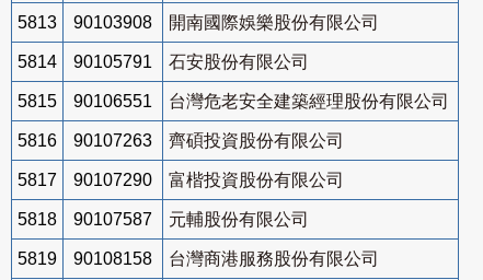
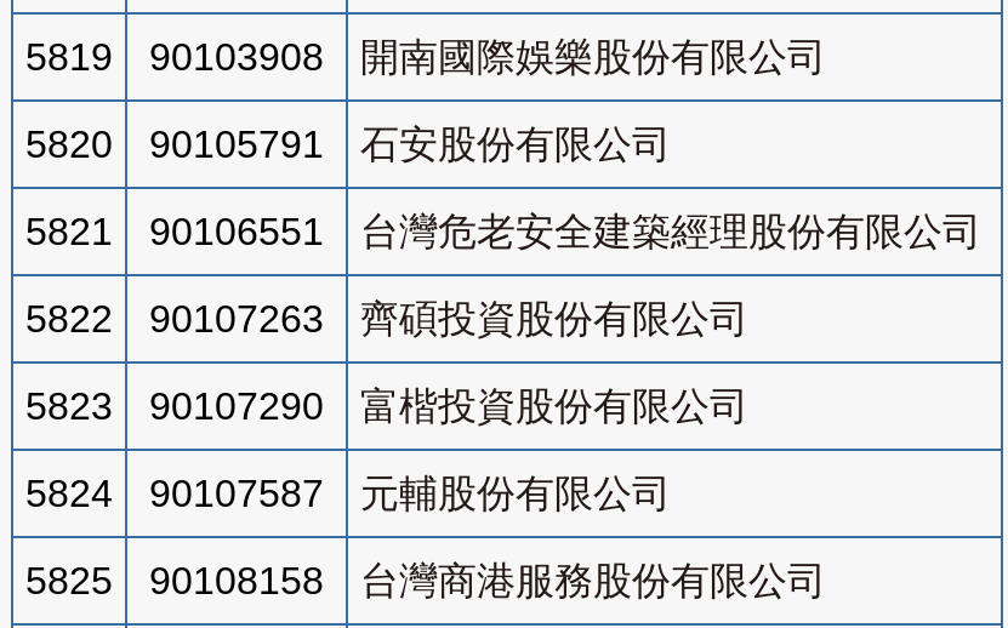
- 5813 90103908 開南國際娛樂股份有限公司
+ 5819 90103908 開南國際娛樂股份有限公司

- 5814 90105791 石安股份有限公司
+ 5820 90105791 石安股份有限公司

- 5815 90106551 台灣危老安全建築經理股份有限公司
+ 5821 90106551 台灣危老安全建築經理股份有限公司

- 5816 90107263 齊碩投資股份有限公司
+ 5822 90107263 齊碩投資股份有限公司

- 5817 90107290 富楷投資股份有限公司
+ 5823 90107290 富楷投資股份有限公司

- 5818 90107587 元輔股份有限公司
+ 5824 90107587 元輔股份有限公司

- 5819 90108158 台灣商港服務股份有限公司
+ 5825 90108158 台灣商港服務股份有限公司
